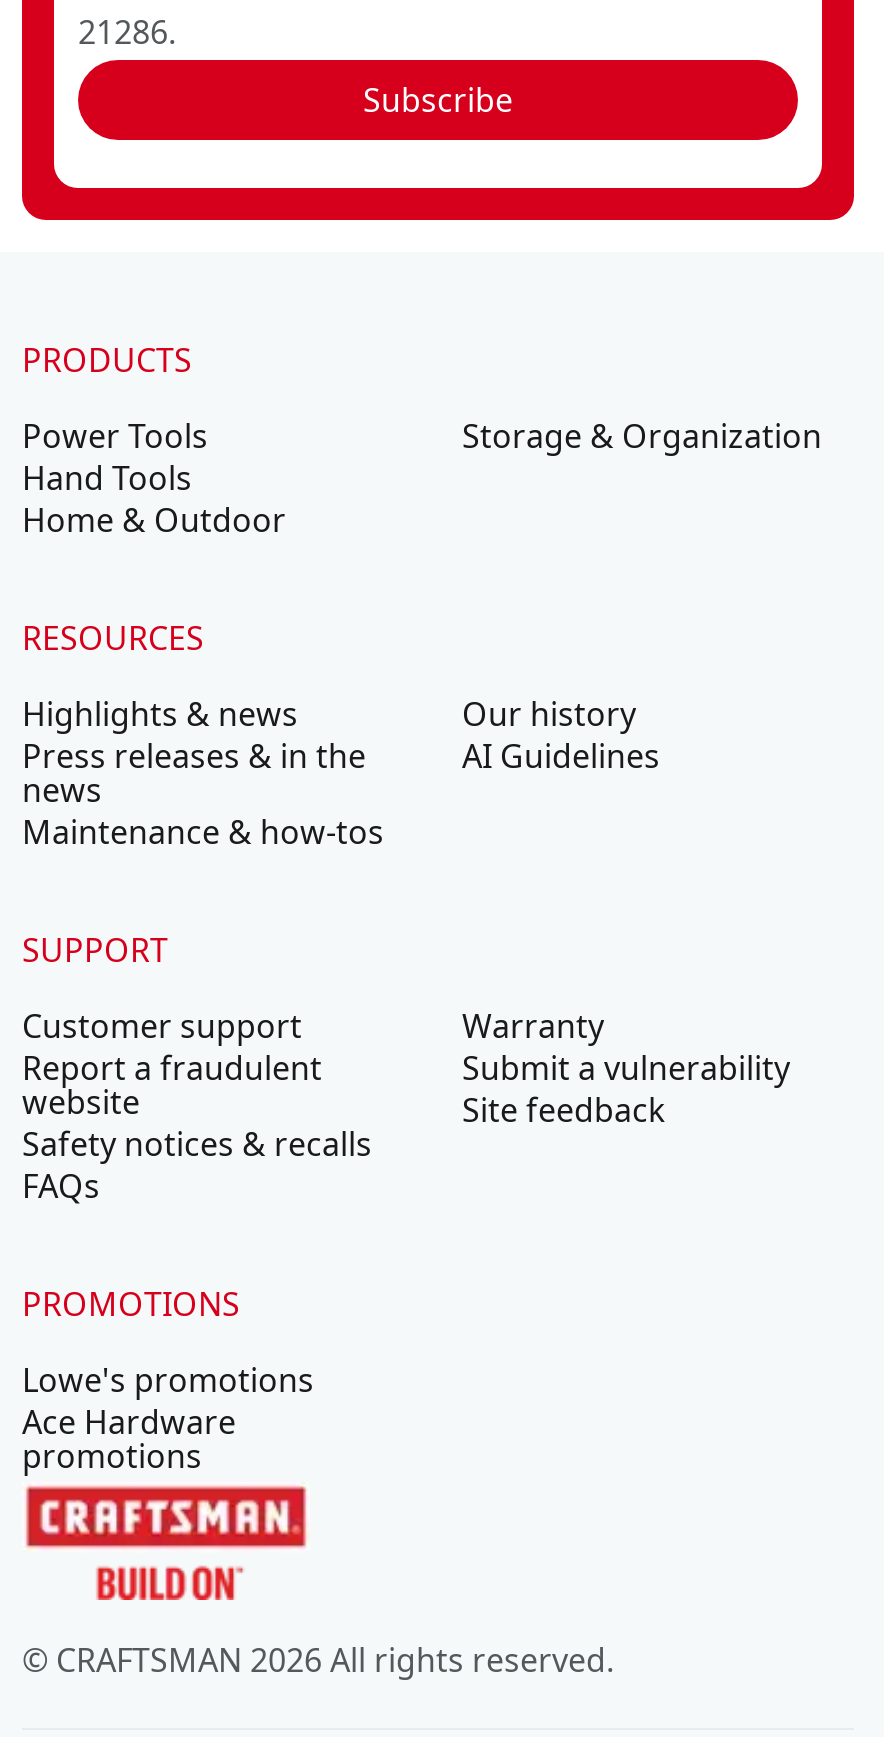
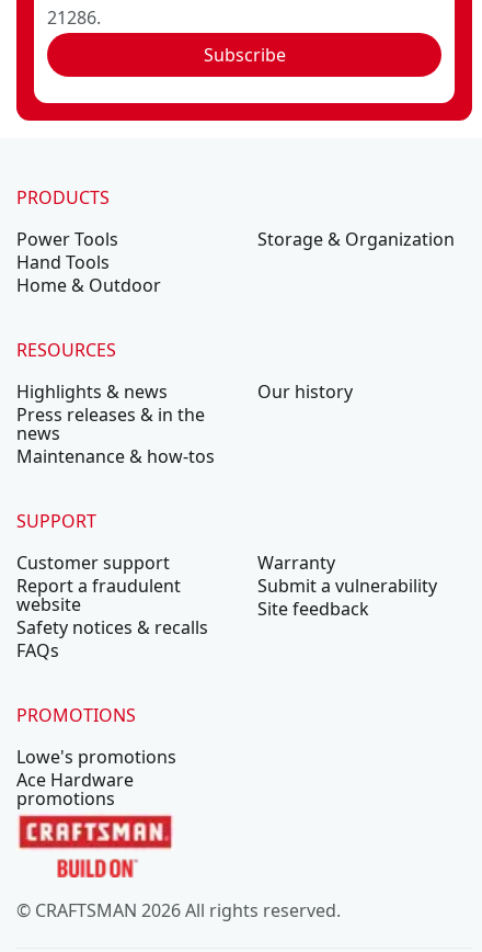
- AI Guidelines
